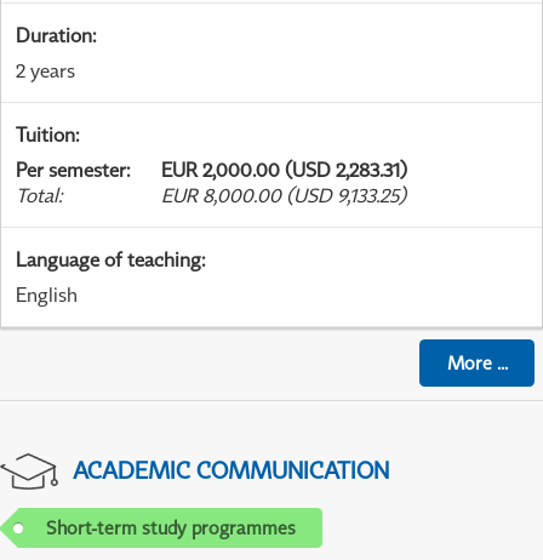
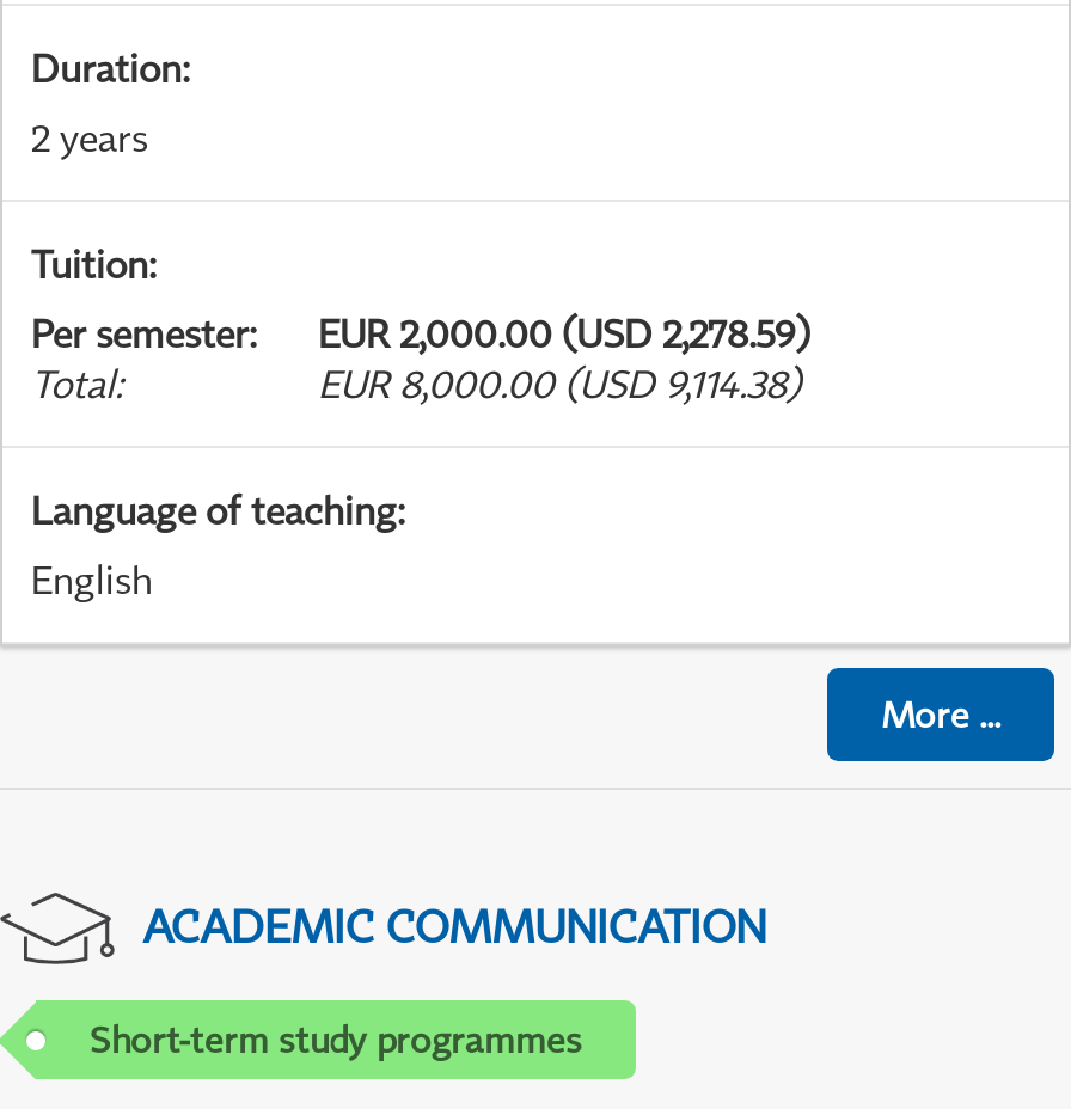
- Per semester: EUR 2,000.00 (USD 2,283.31)
+ Per semester: EUR 2,000.00 (USD 2,278.59)

- EUR 8,000.00 (USD 9,133.25)
+ EUR 8,000.00 (USD 9,114.38)
